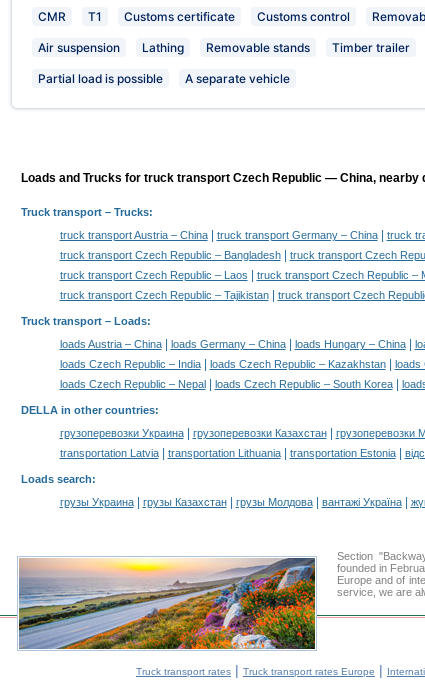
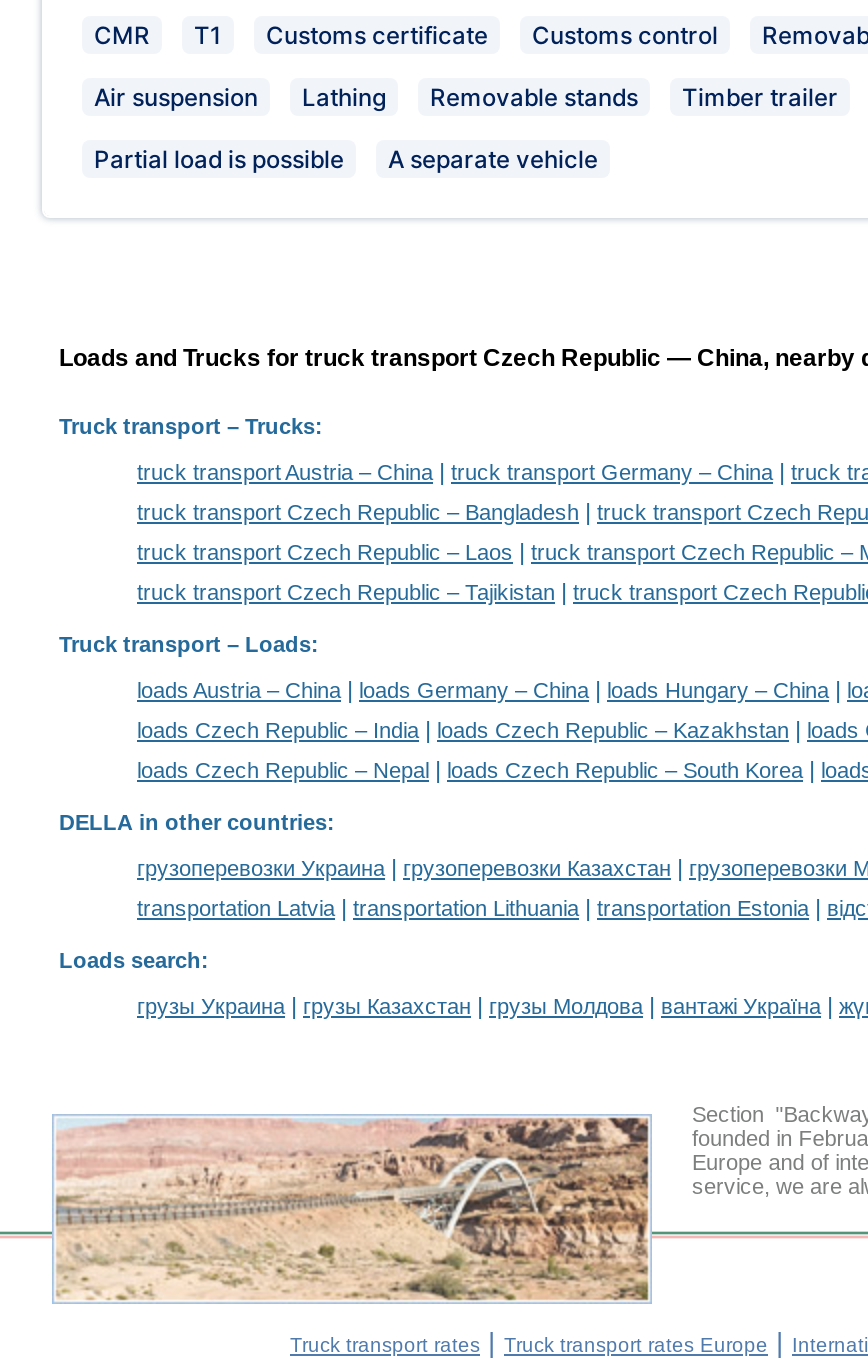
- [image]
+ [image]
